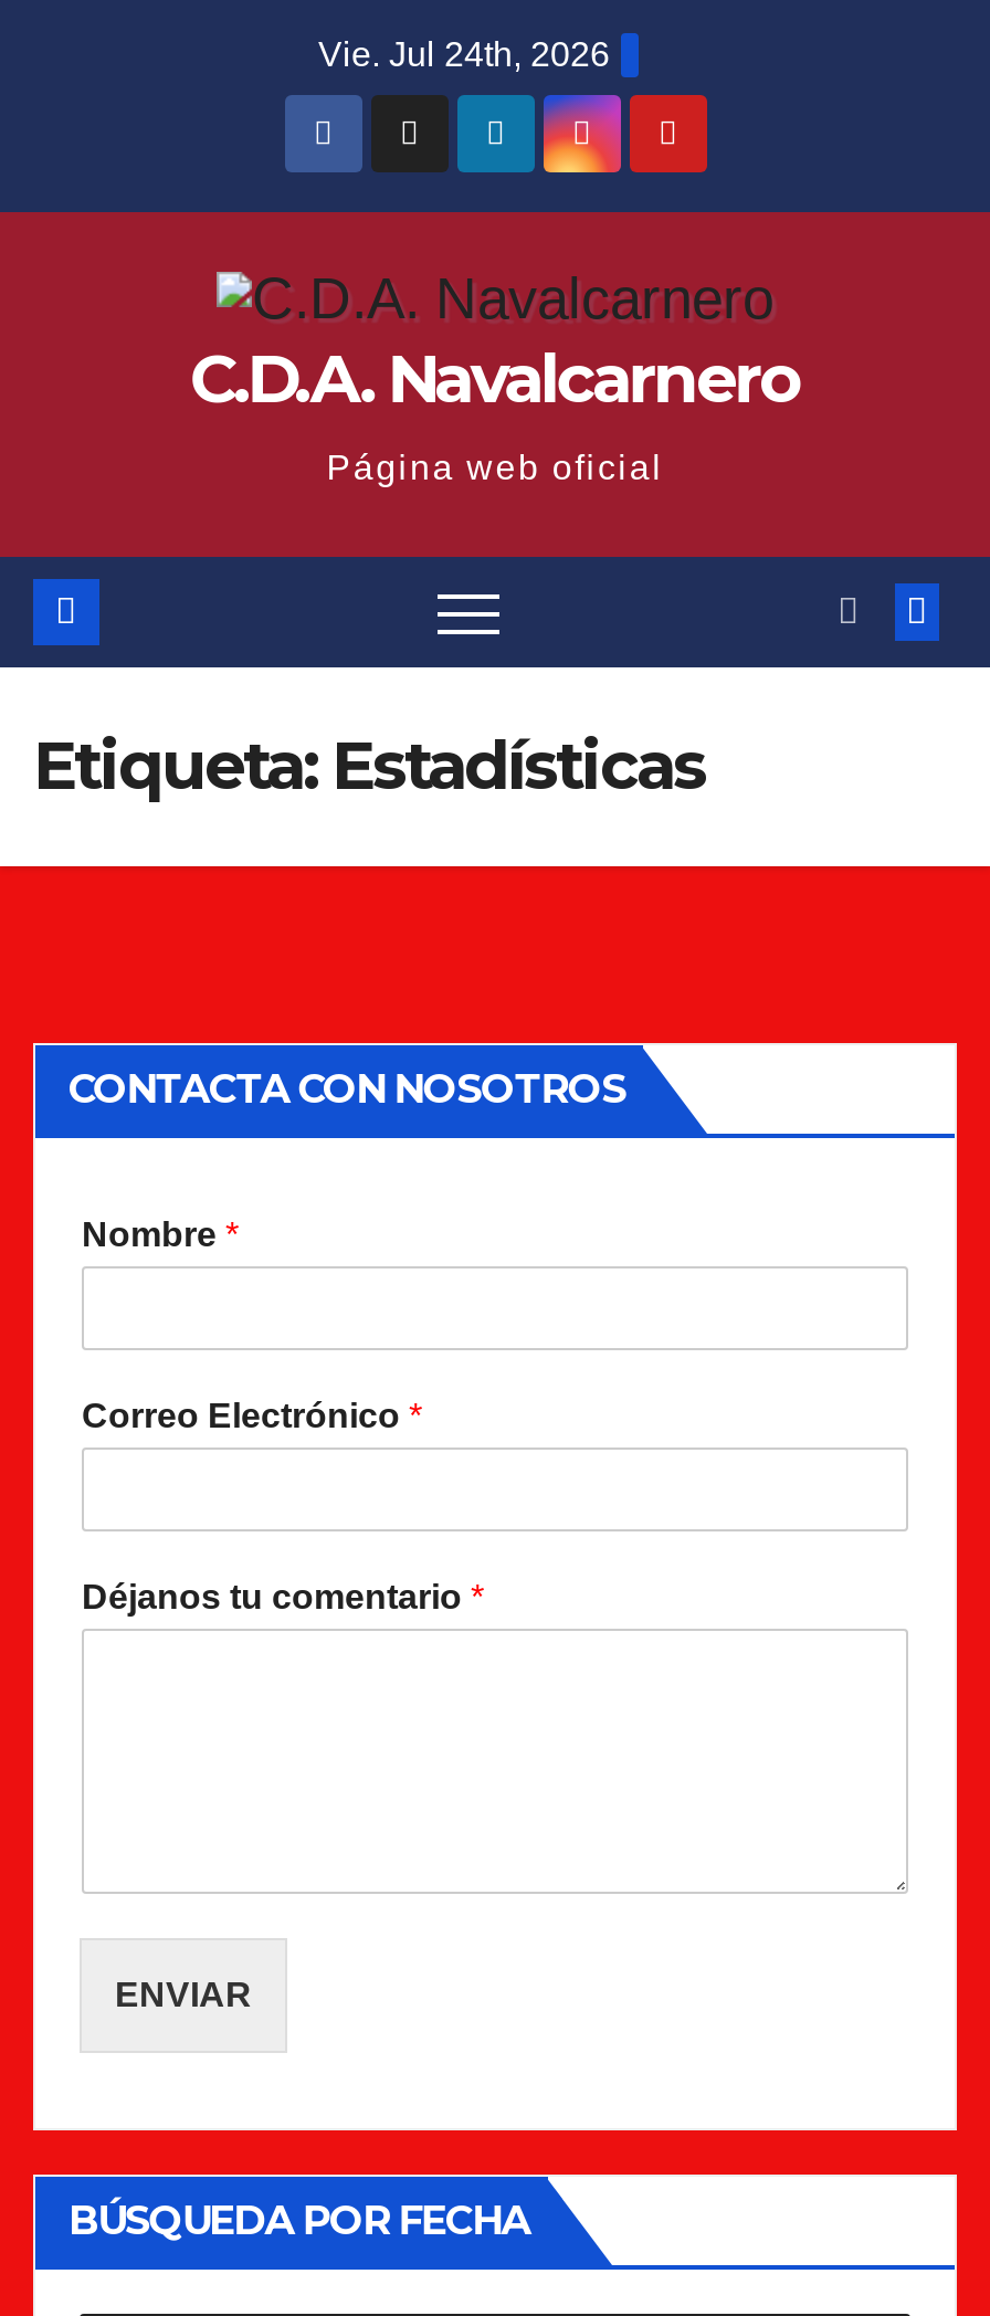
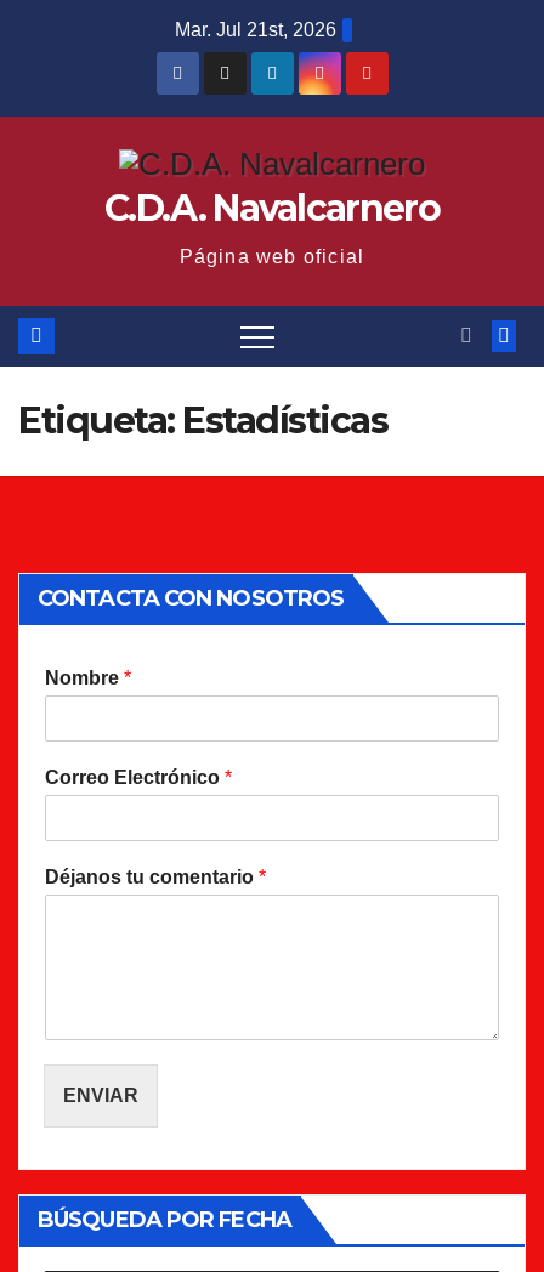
- Vie. Jul 24th, 2026
+ Mar. Jul 21st, 2026
